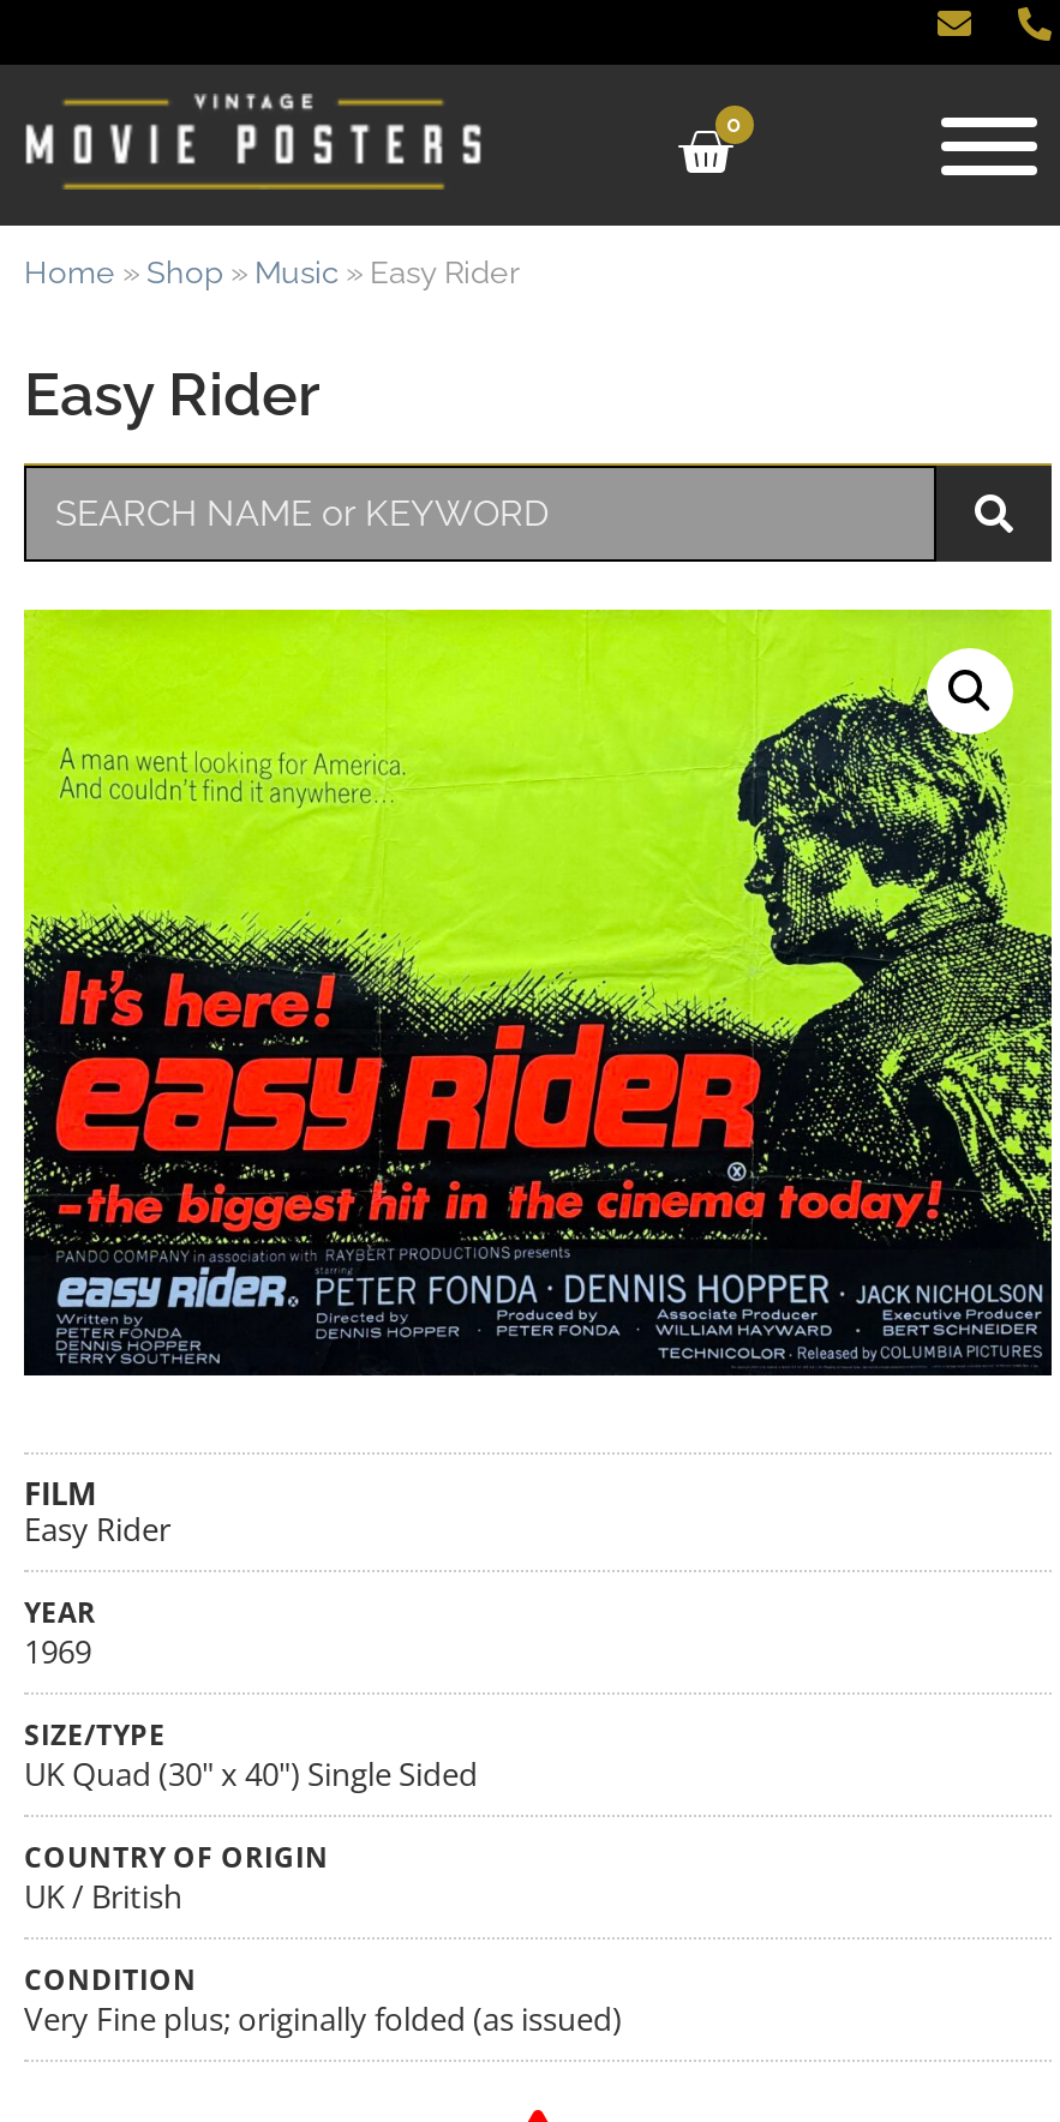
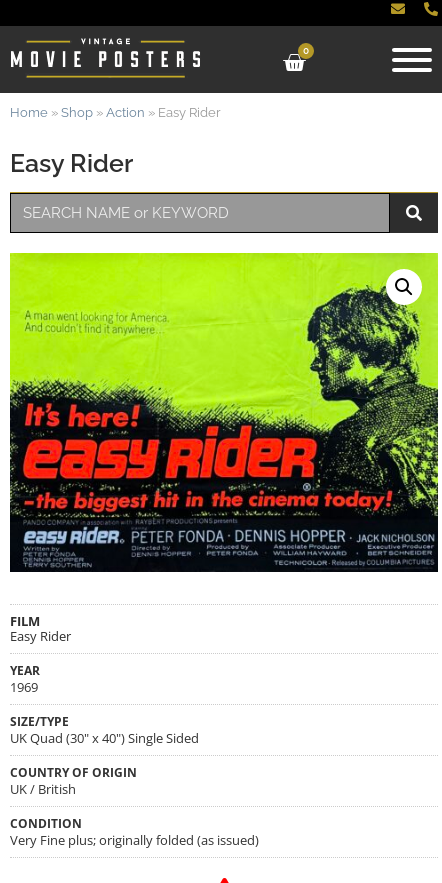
- Home» Shop» Music» Easy Rider
+ Home» Shop» Action» Easy Rider
